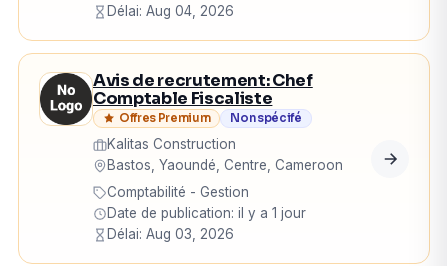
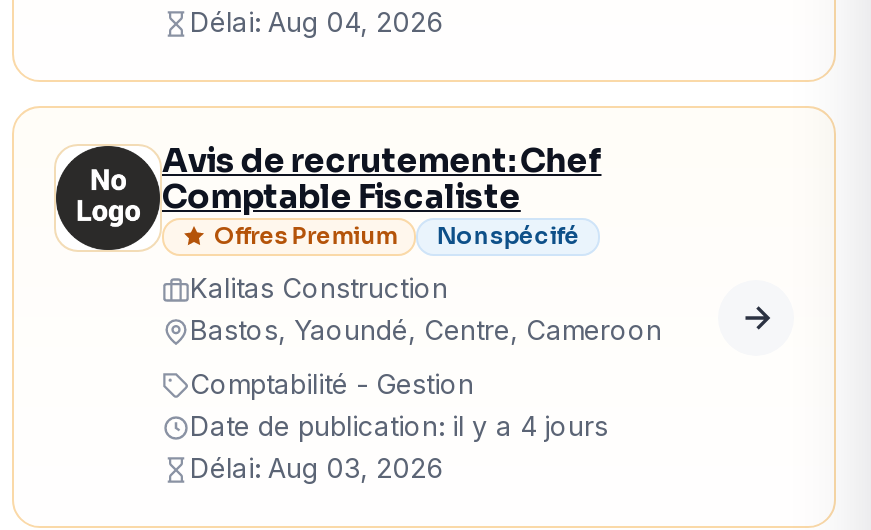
- Date de publication: il y a 1 jour
+ Date de publication: il y a 4 jours
